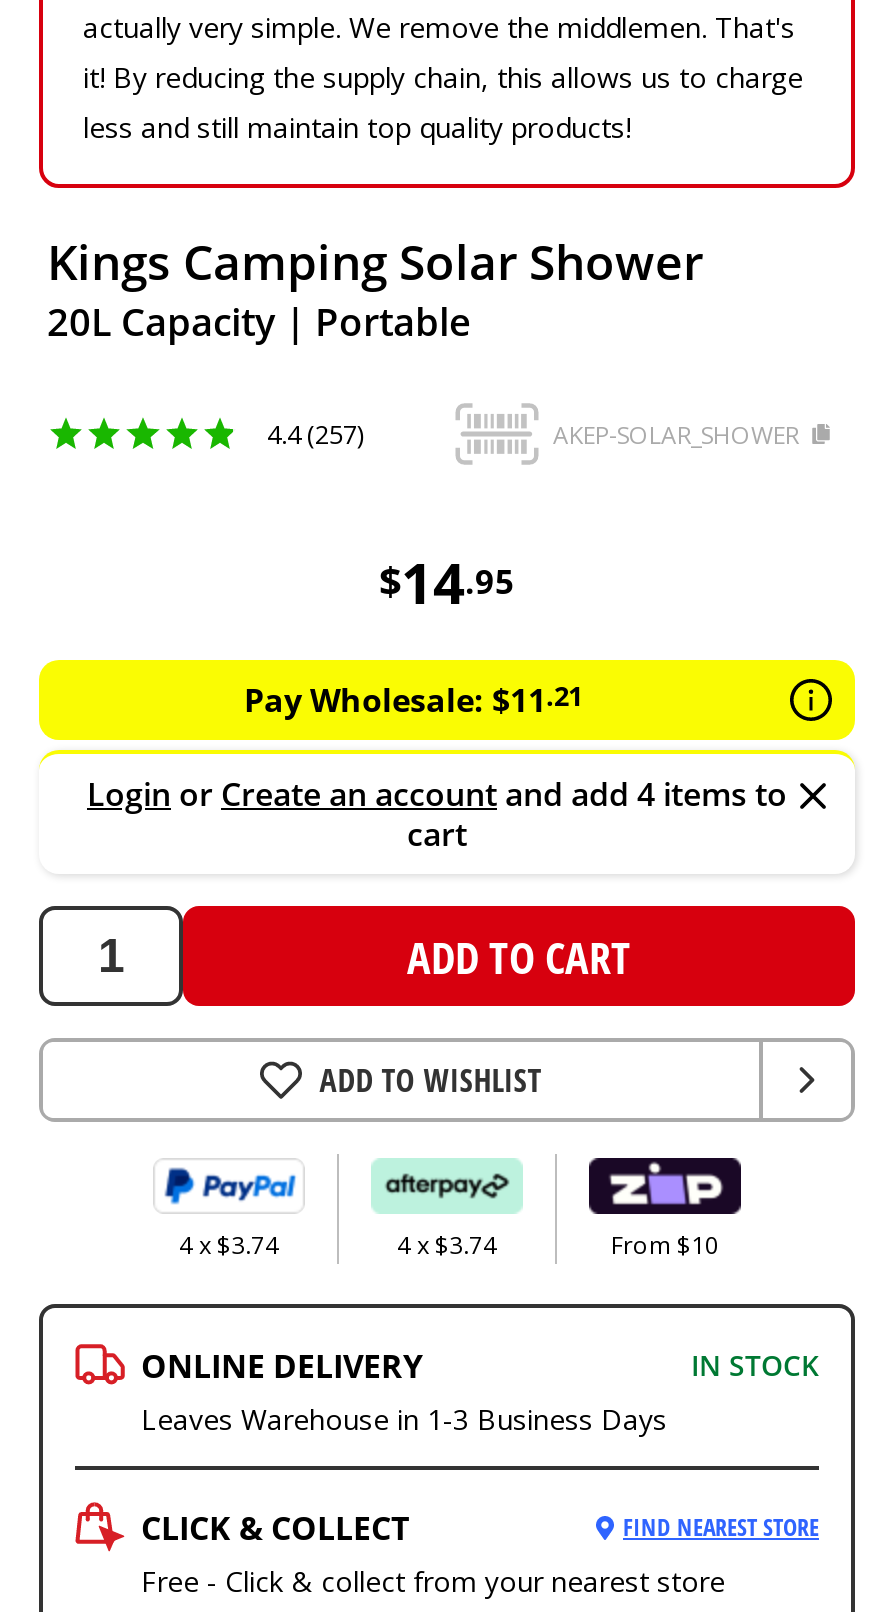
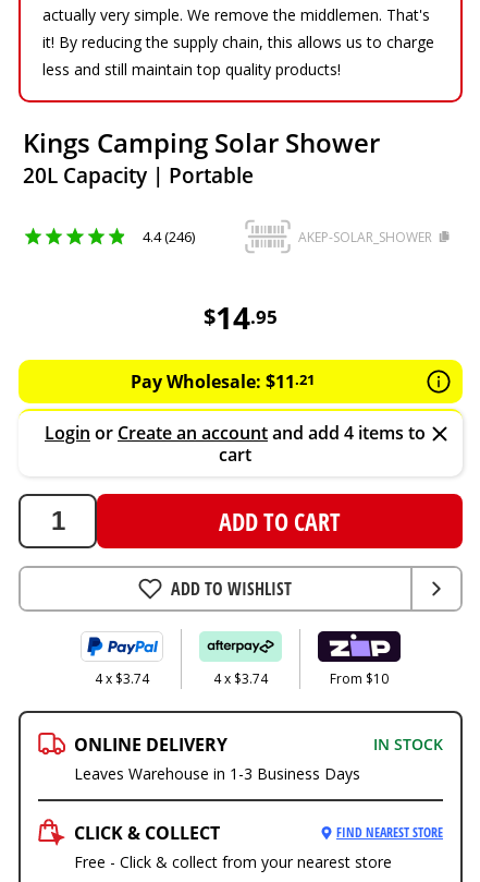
- 4.4 (257)
+ 4.4 (246)
